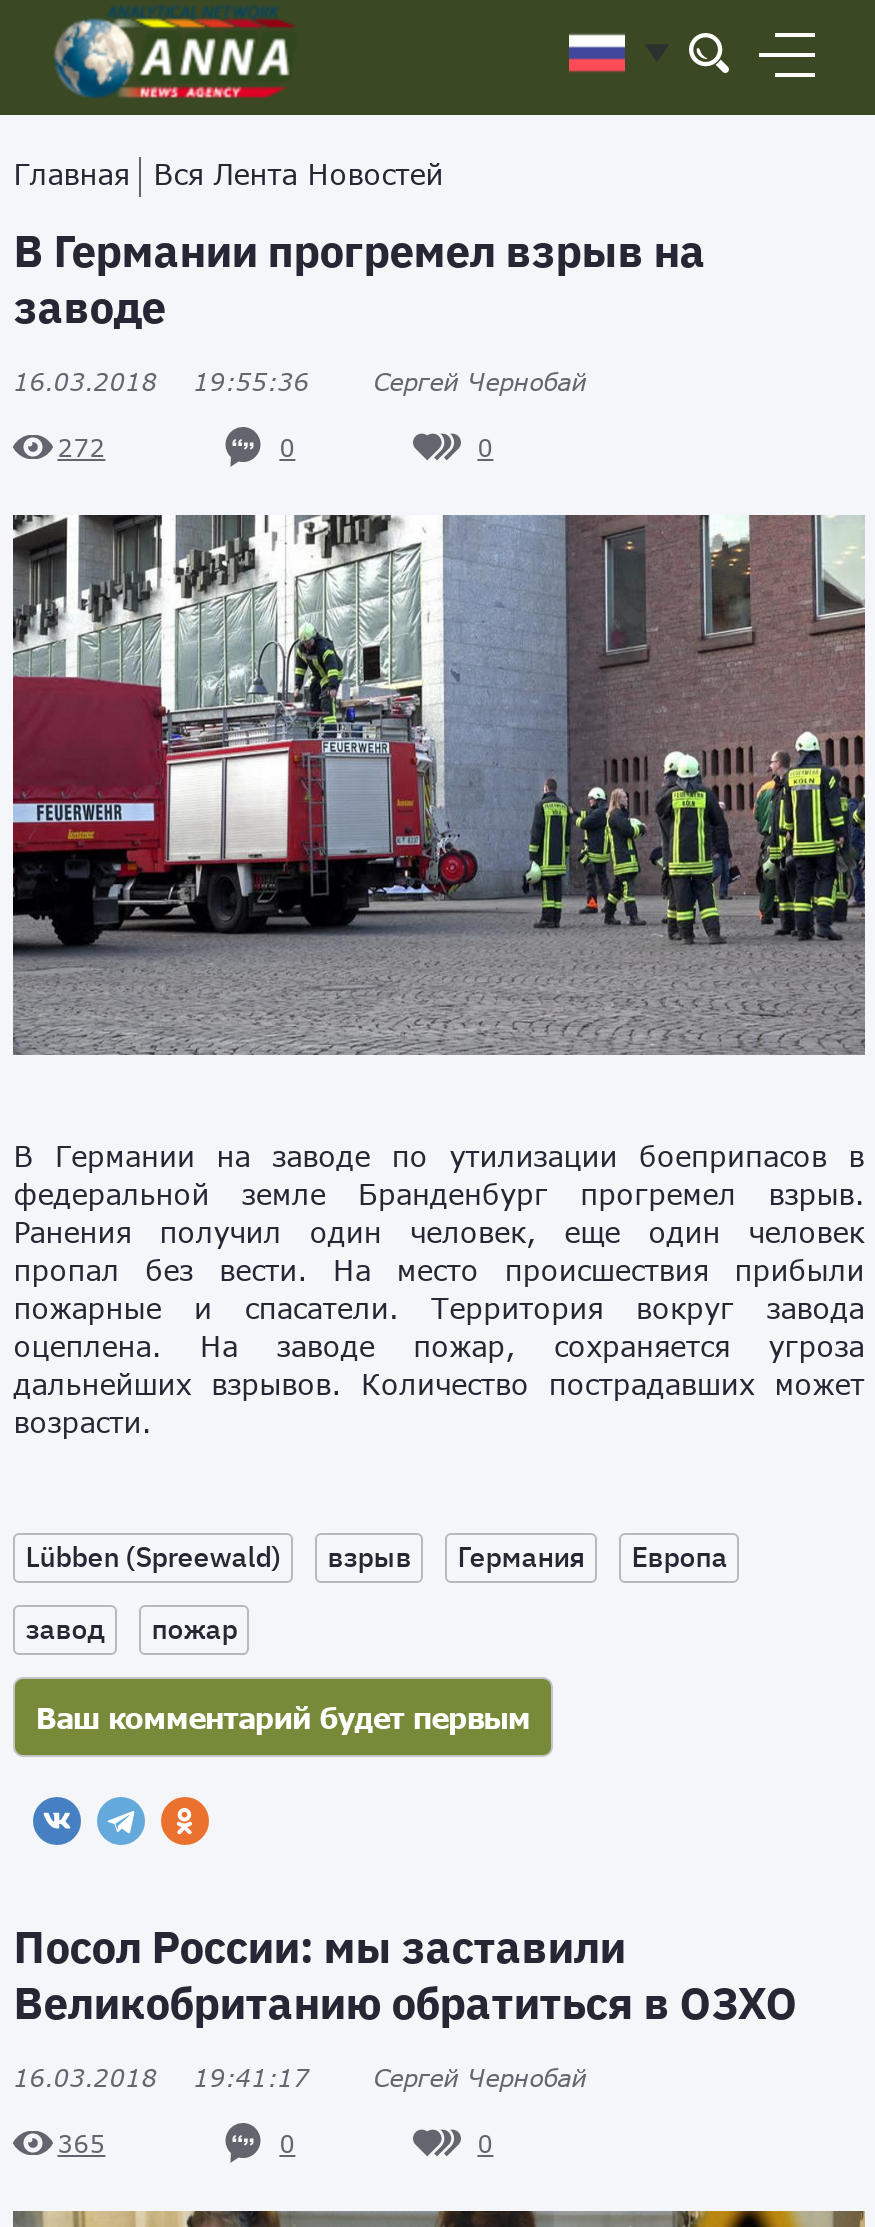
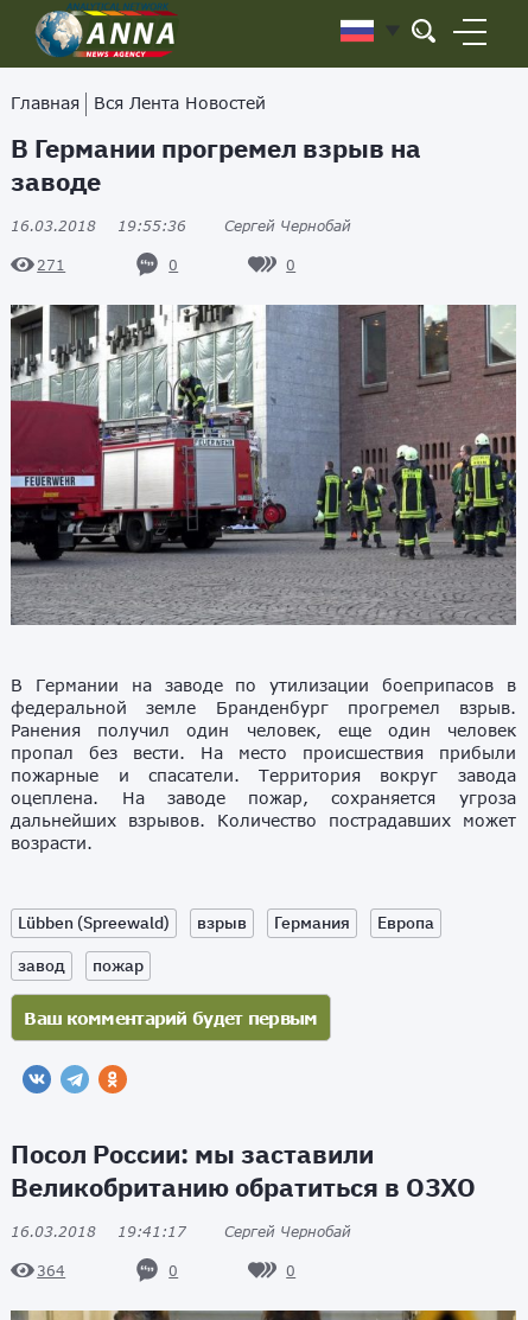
- 272
+ 271

- 365
+ 364
